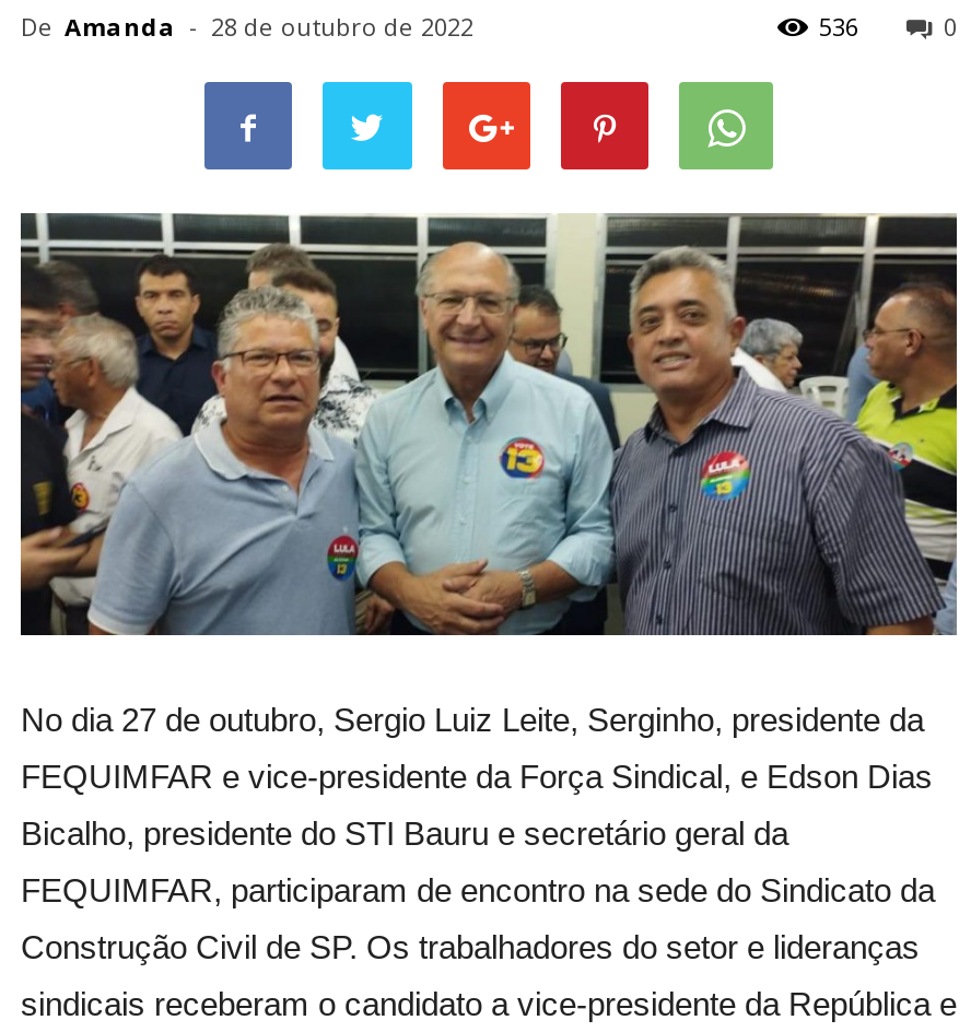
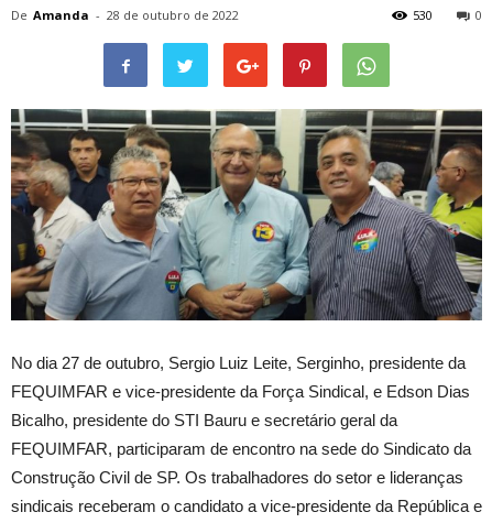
- 536
+ 530
